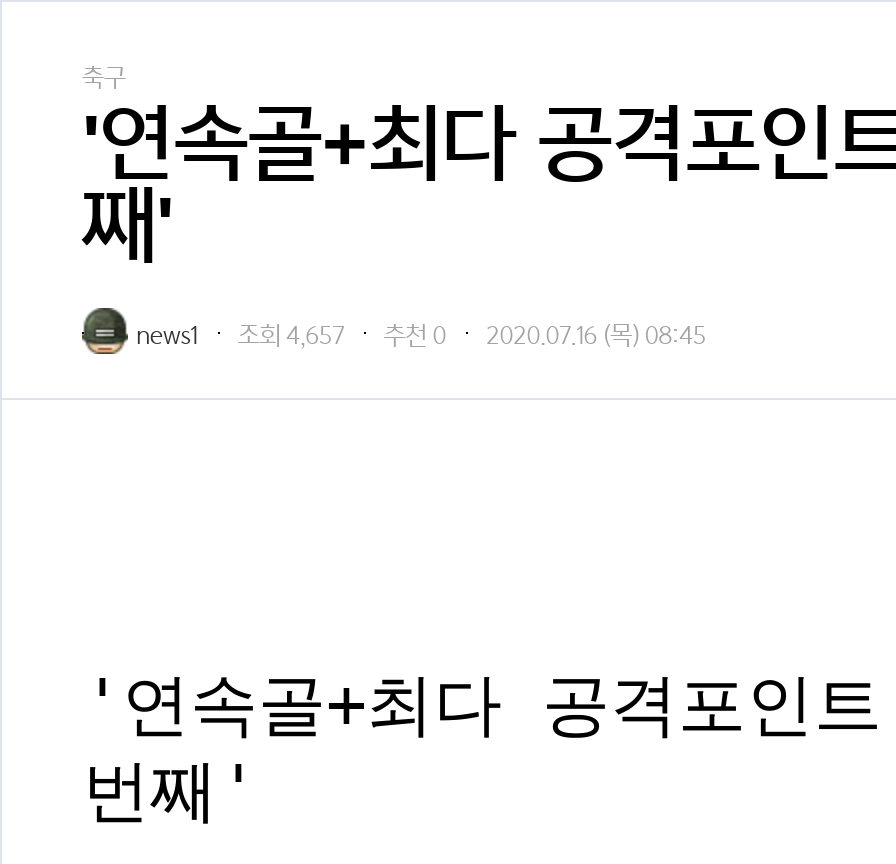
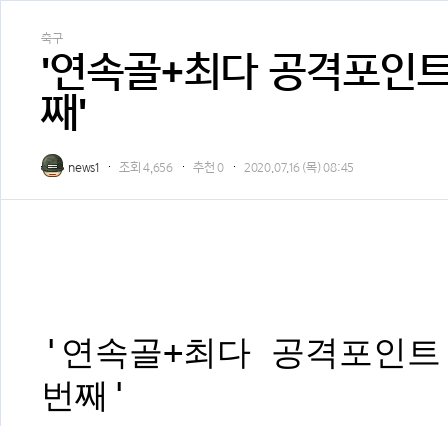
- 조회 4,657
+ 조회 4,656
